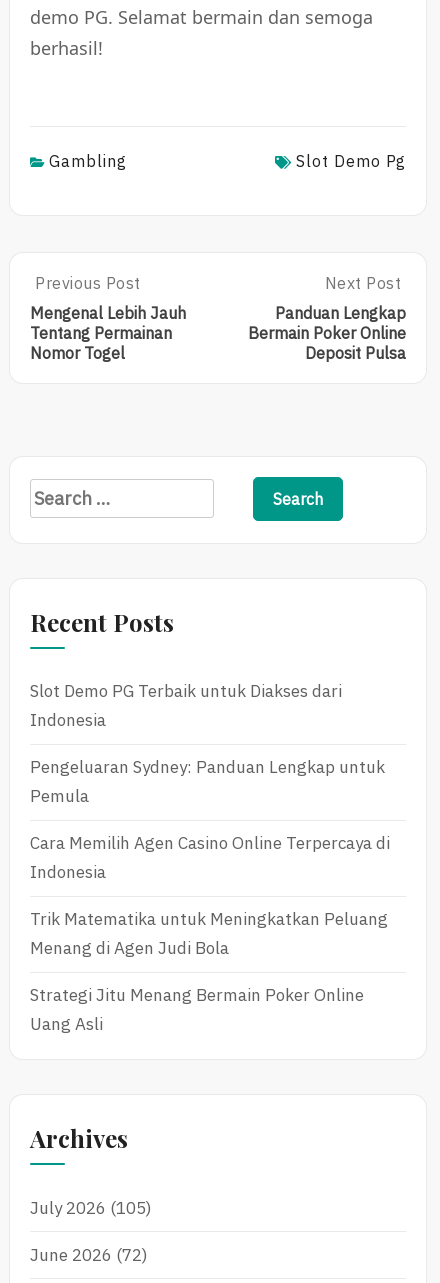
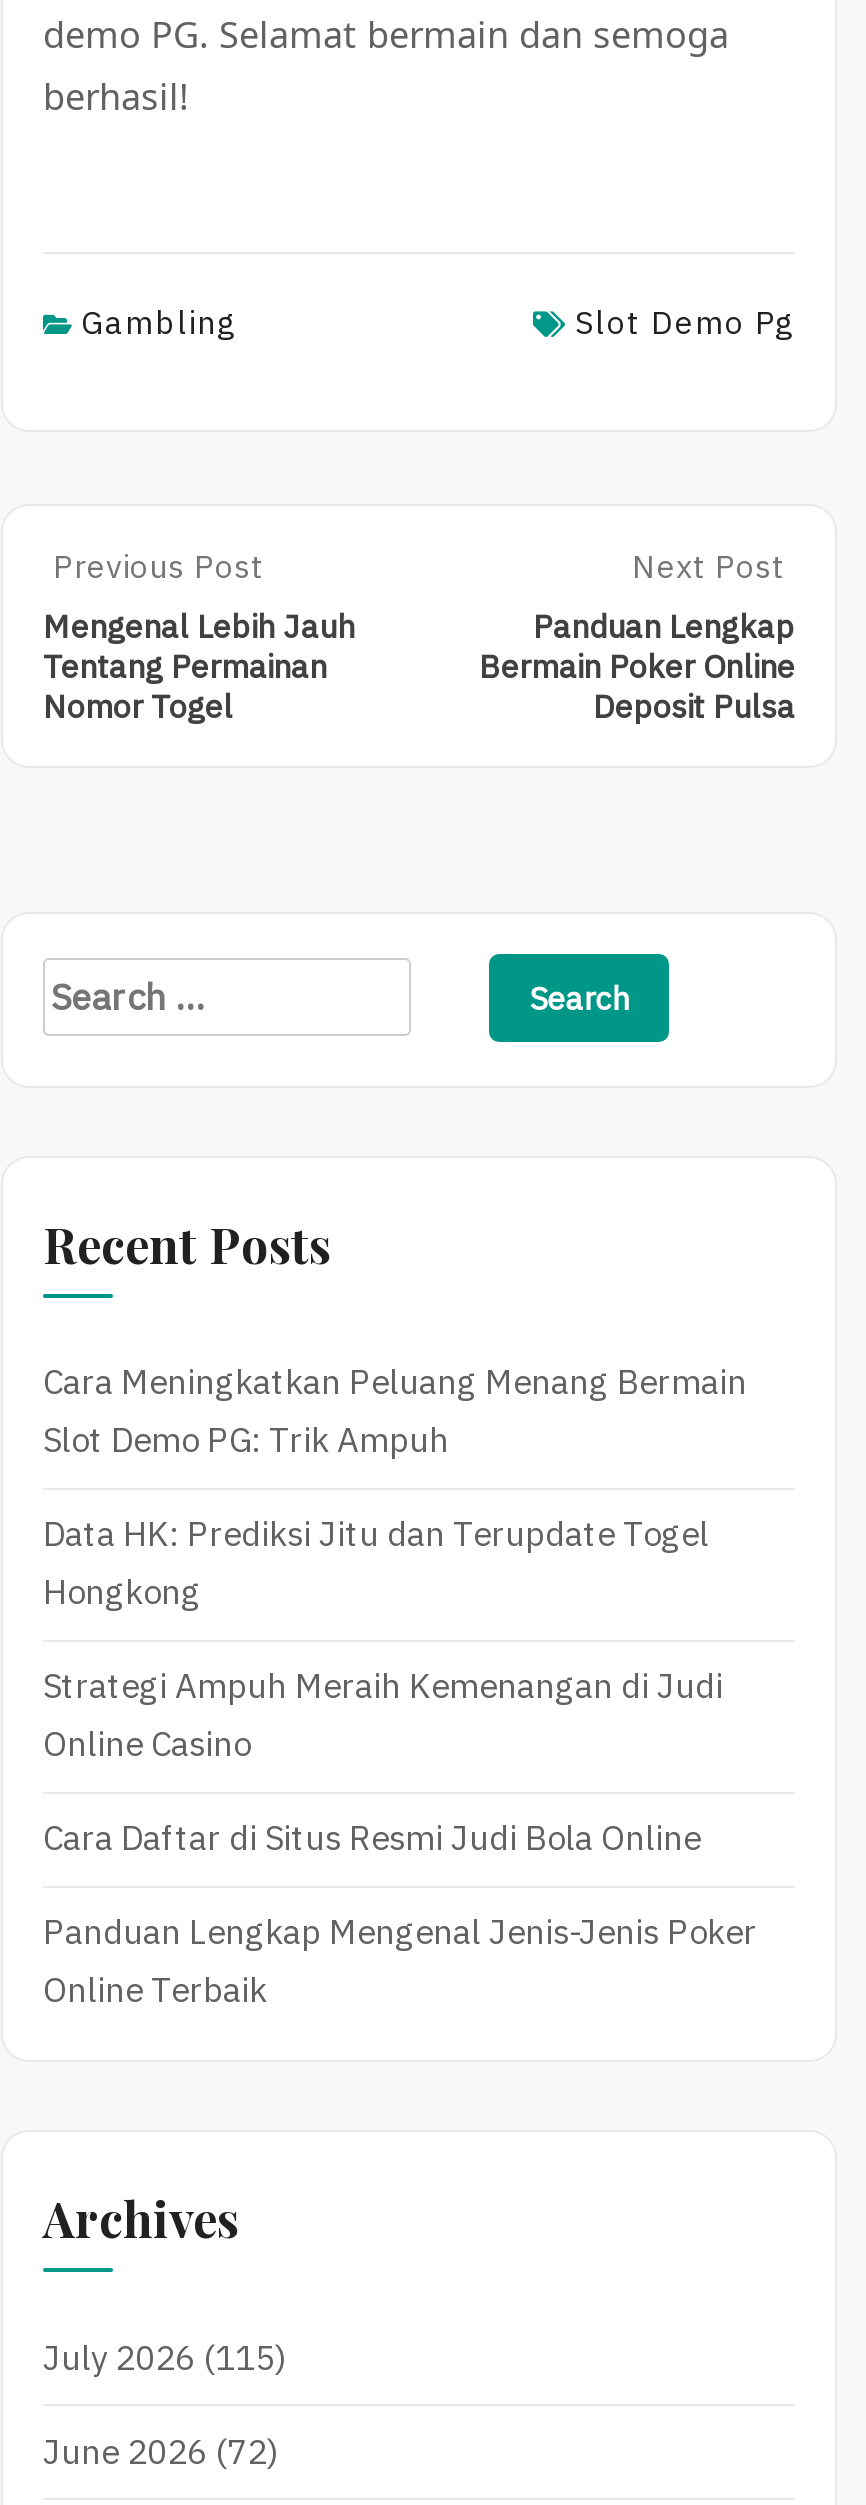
- Slot Demo PG Terbaik untuk Diakses dari
- Indonesia
+ Cara Meningkatkan Peluang Menang Bermain
+ Slot Demo PG: Trik Ampuh

- Pengeluaran Sydney: Panduan Lengkap untuk
- Pemula
+ Data HK: Prediksi Jitu dan Terupdate Togel
+ Hongkong

- Cara Memilih Agen Casino Online Terpercaya di
- Indonesia
+ Strategi Ampuh Meraih Kemenangan di Judi
+ Online Casino

- Trik Matematika untuk Meningkatkan Peluang
- Menang di Agen Judi Bola
+ Cara Daftar di Situs Resmi Judi Bola Online

- Strategi Jitu Menang Bermain Poker Online
- Uang Asli
+ Panduan Lengkap Mengenal Jenis-Jenis Poker
+ Online Terbaik

- July 2026 (105)
+ July 2026 (115)
